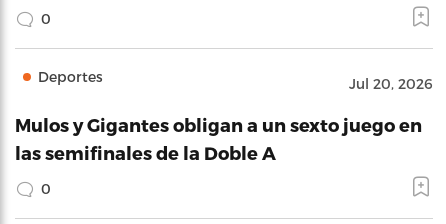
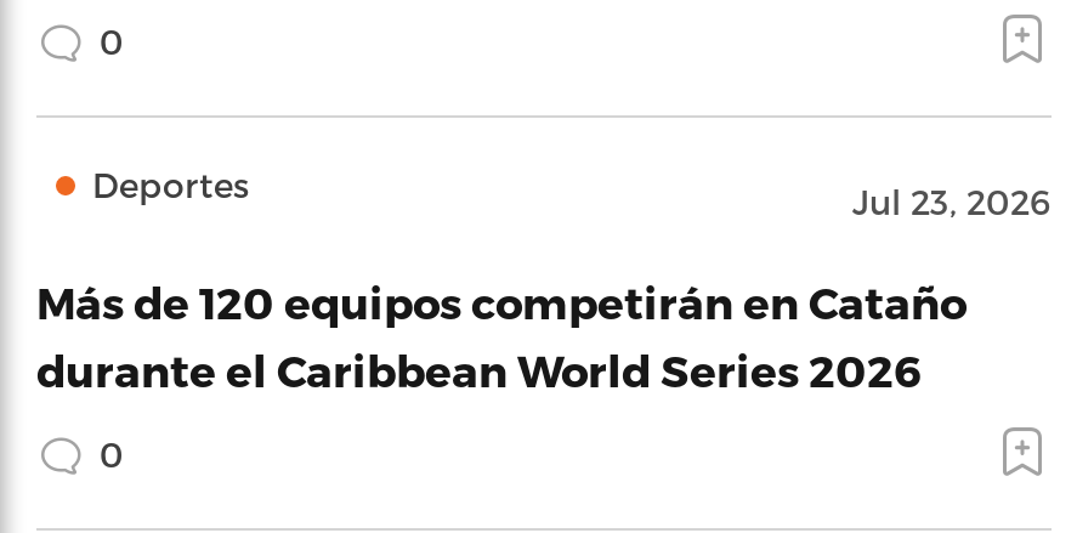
- Jul 20, 2026
+ Jul 23, 2026

- Mulos y Gigantes obligan a un sexto juego en
- las semifinales de la Doble A
+ Más de 120 equipos competirán en Cataño
+ durante el Caribbean World Series 2026
